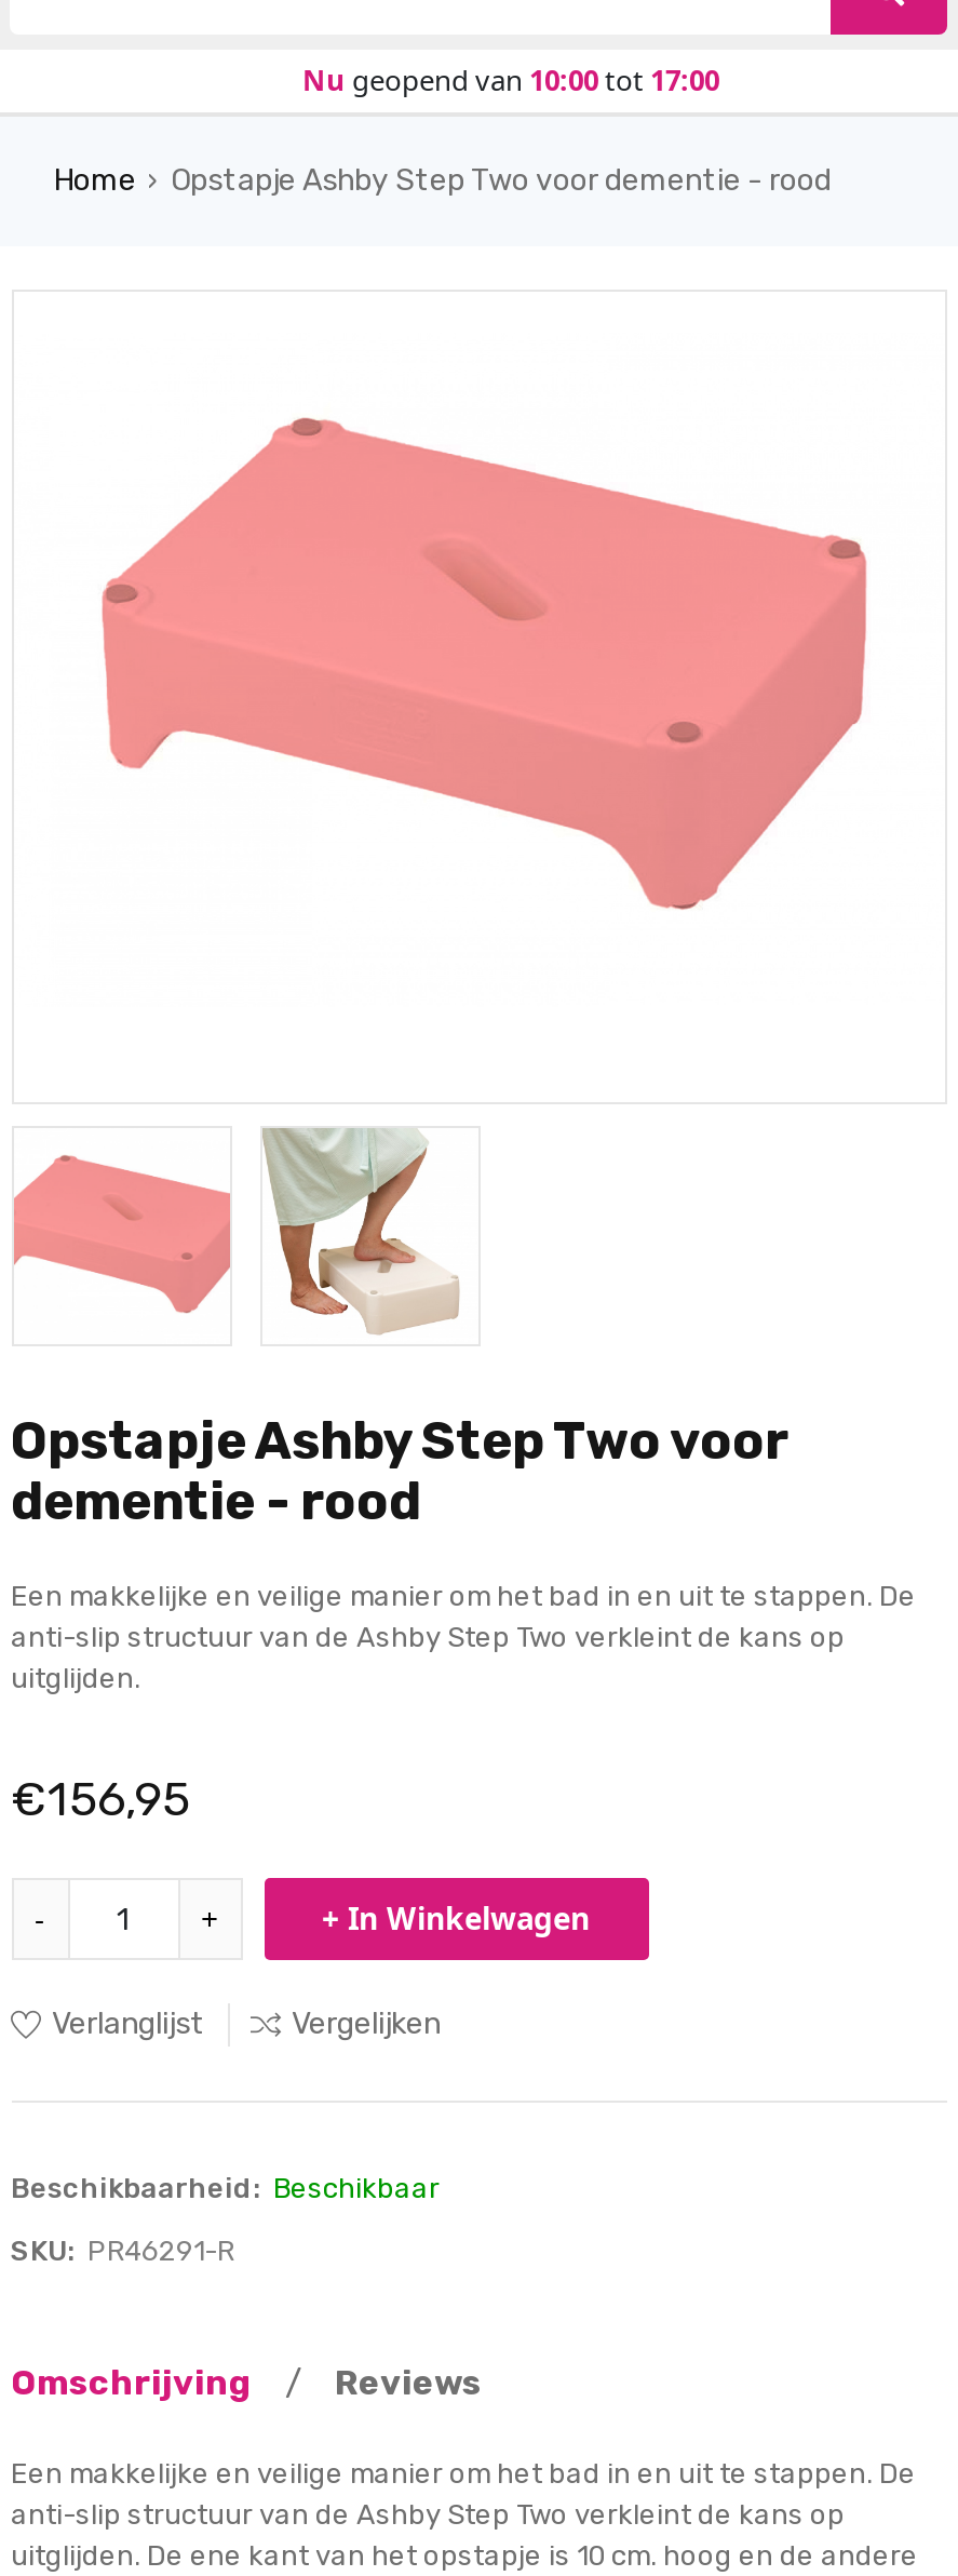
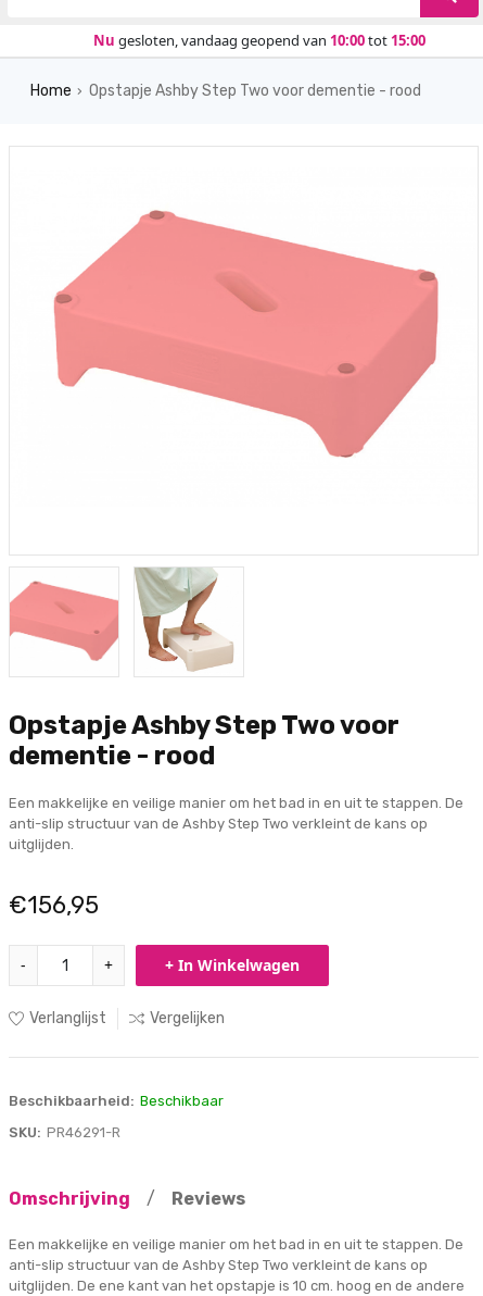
- Nu geopend van 10:00tot 17:00
+ Nu gesloten, vandaag geopend van 10:00tot 15:00
